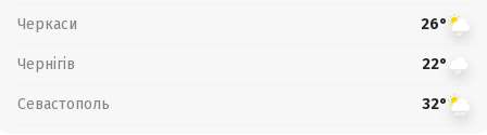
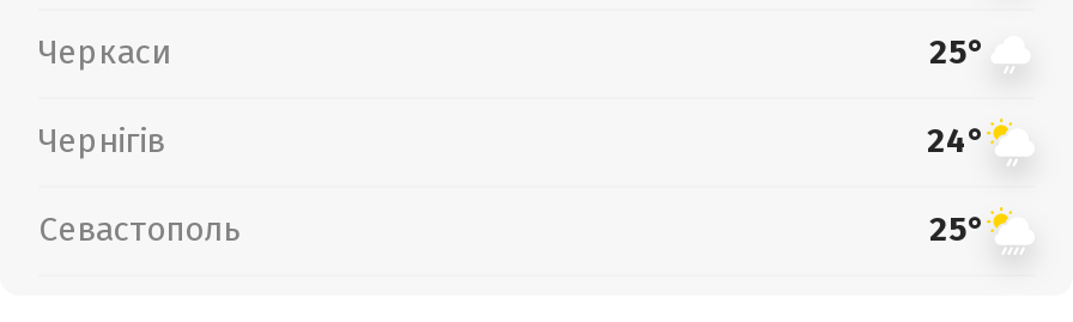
- 26°
+ 25°

- 22°
+ 24°

- 32°
+ 25°
